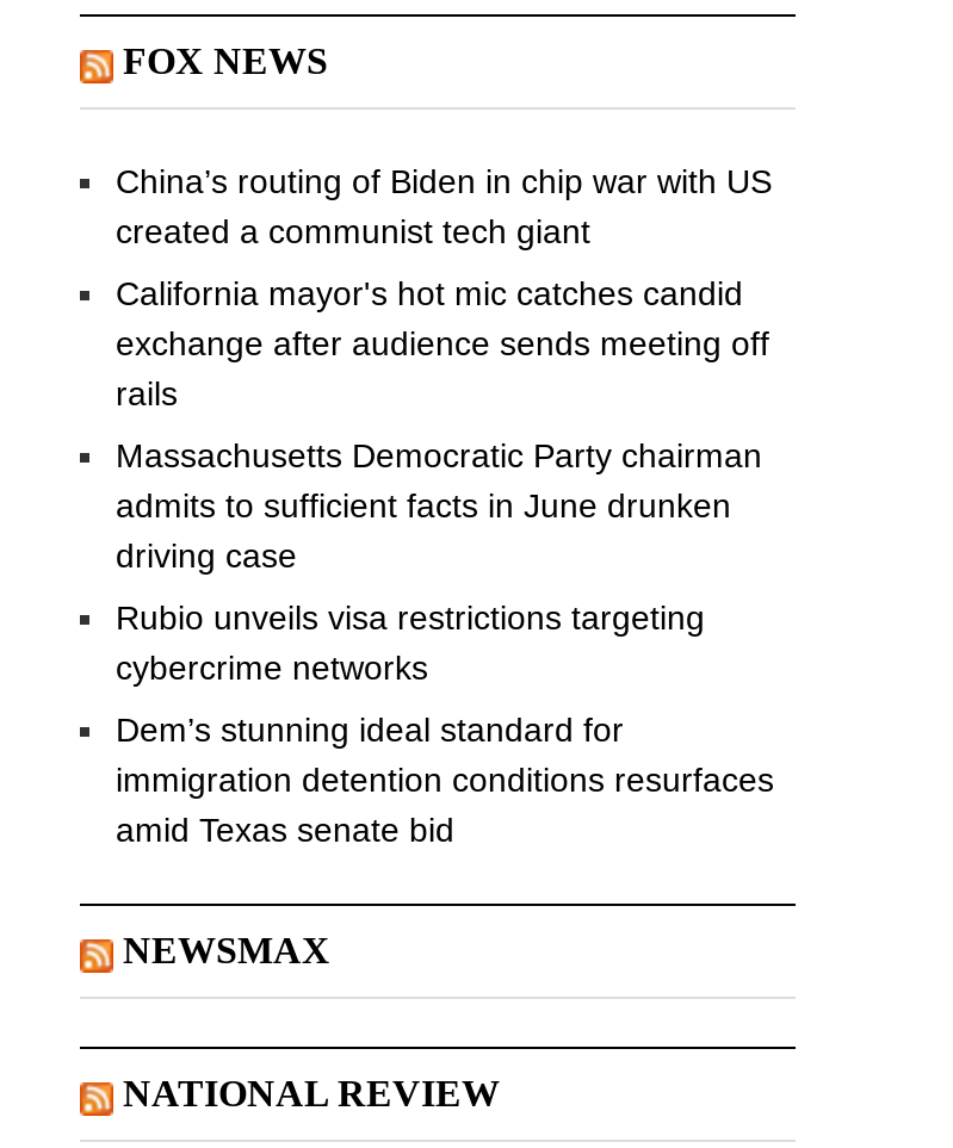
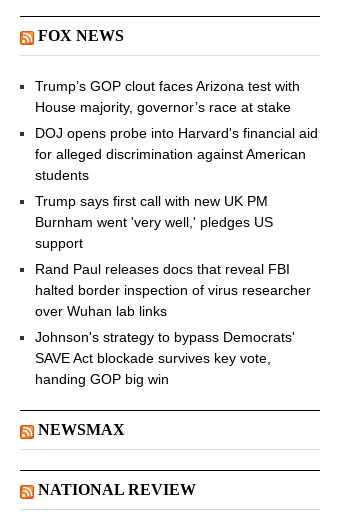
- China’s routing of Biden in chip war with US
- created a communist tech giant
+ Trump’s GOP clout faces Arizona test with
+ House majority, governor’s race at stake

- California mayor's hot mic catches candid
- exchange after audience sends meeting off
- rails
+ DOJ opens probe into Harvard's financial aid
+ for alleged discrimination against American
+ students

- Massachusetts Democratic Party chairman
- admits to sufficient facts in June drunken
- driving case
+ Trump says first call with new UK PM
+ Burnham went 'very well,' pledges US
+ support

- Rubio unveils visa restrictions targeting
- cybercrime networks
+ Rand Paul releases docs that reveal FBI
+ halted border inspection of virus researcher
+ over Wuhan lab links

- Dem’s stunning ideal standard for
- immigration detention conditions resurfaces
- amid Texas senate bid
+ Johnson's strategy to bypass Democrats'
+ SAVE Act blockade survives key vote,
+ handing GOP big win
